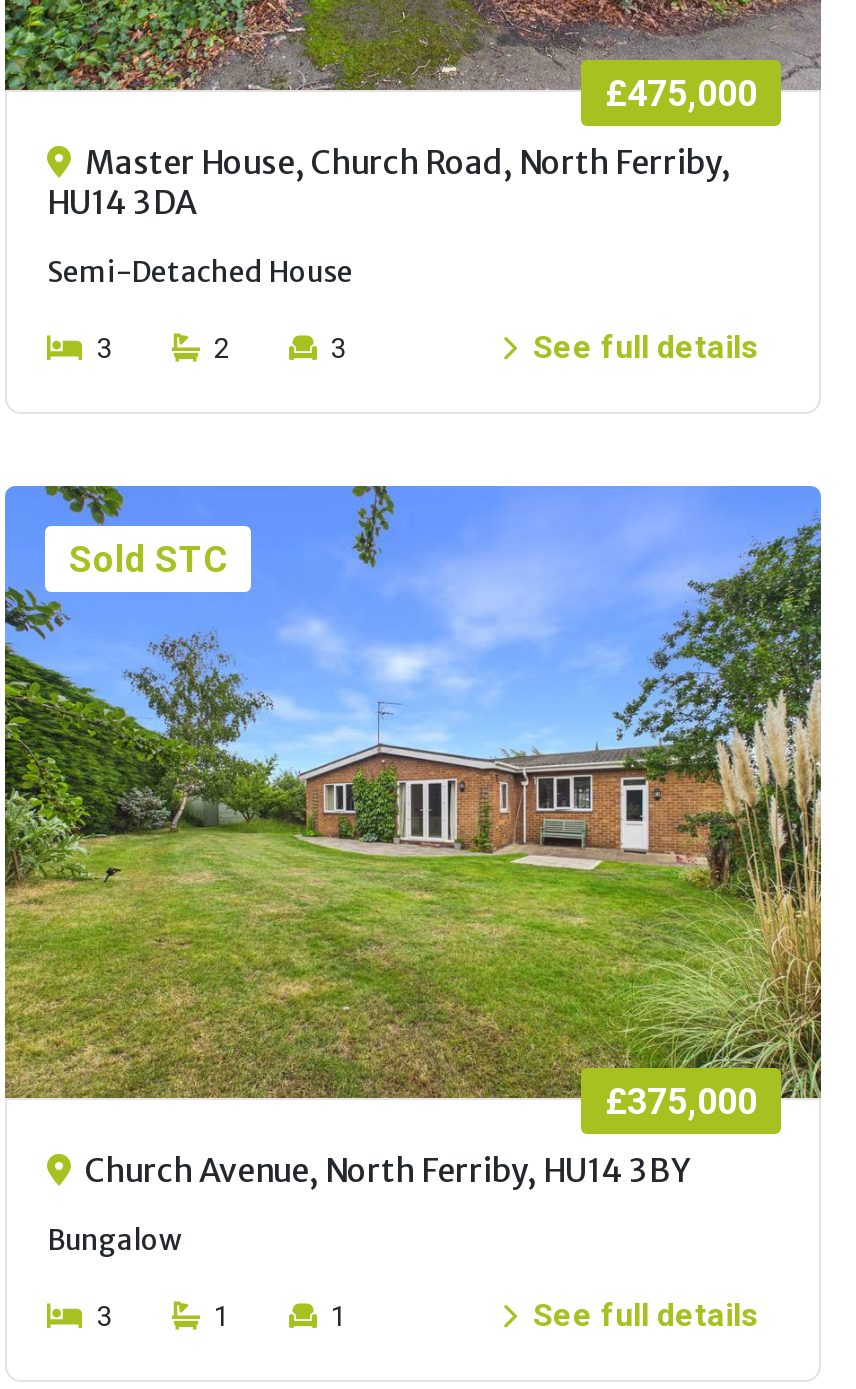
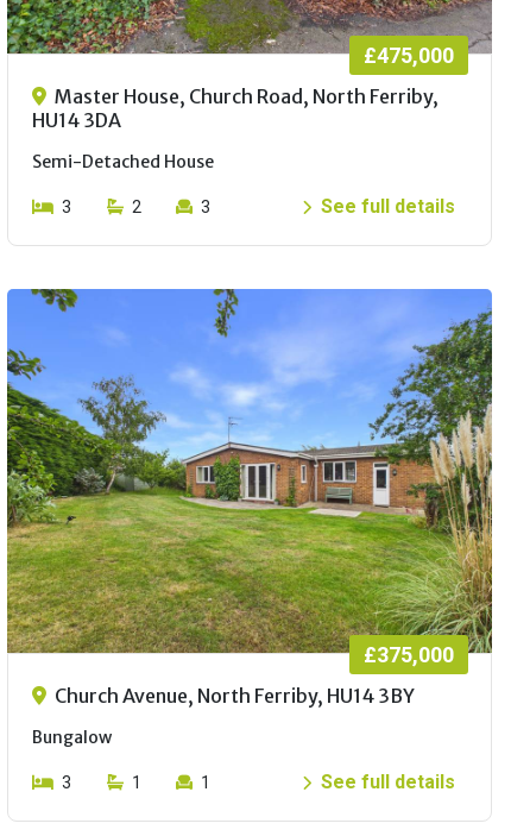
- Sold STC
